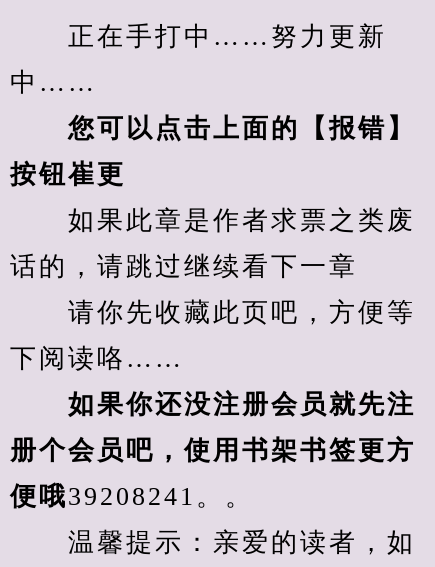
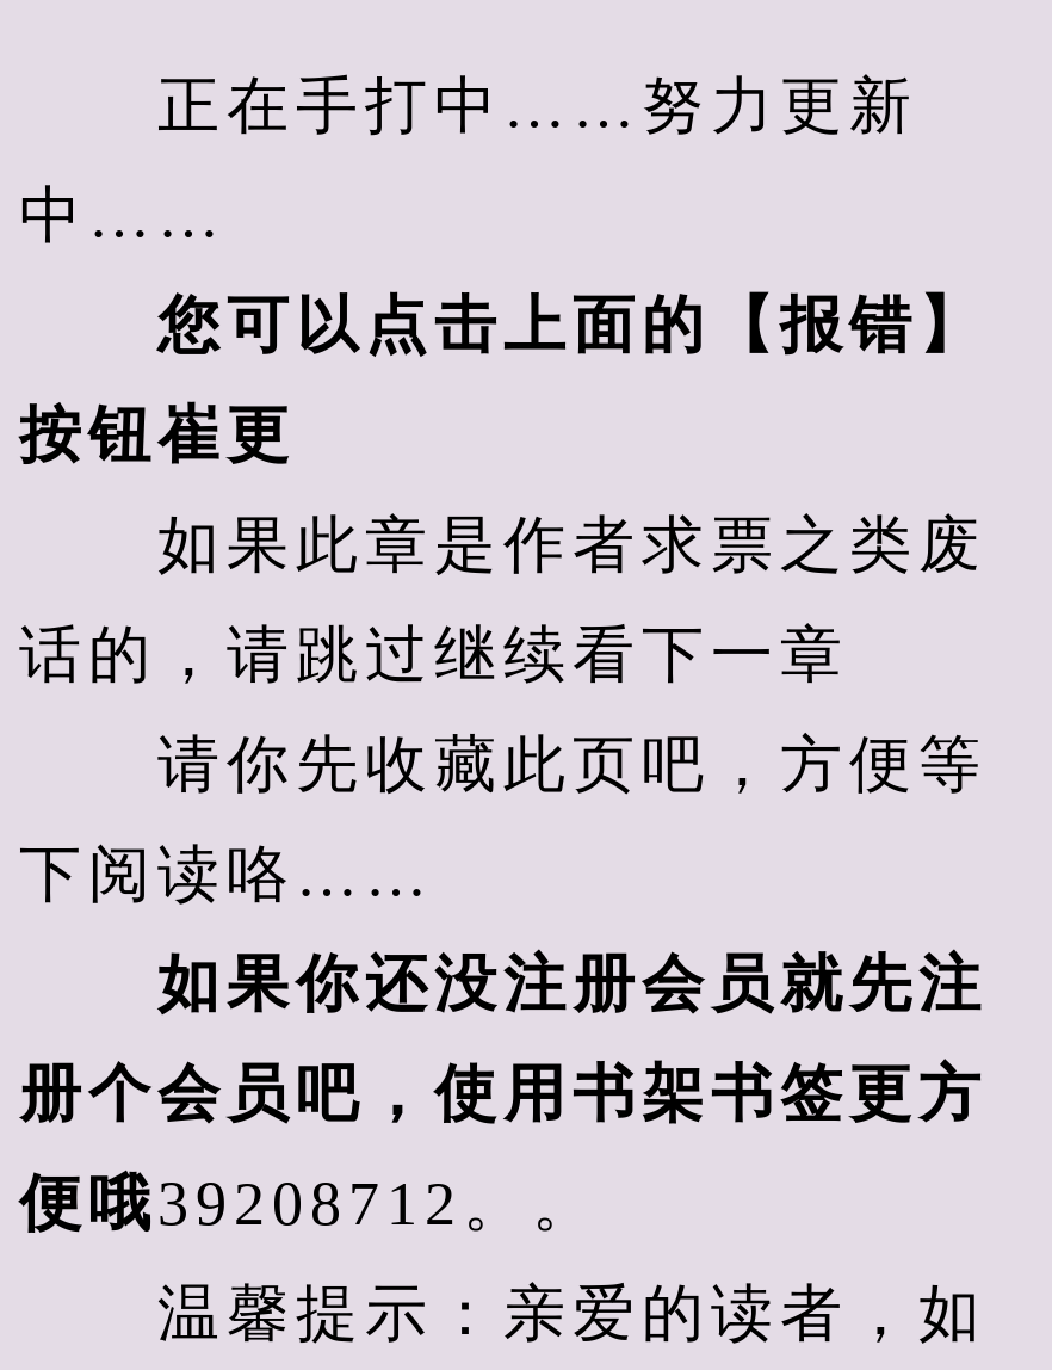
- 便哦39208241。。
+ 便哦39208712。。
